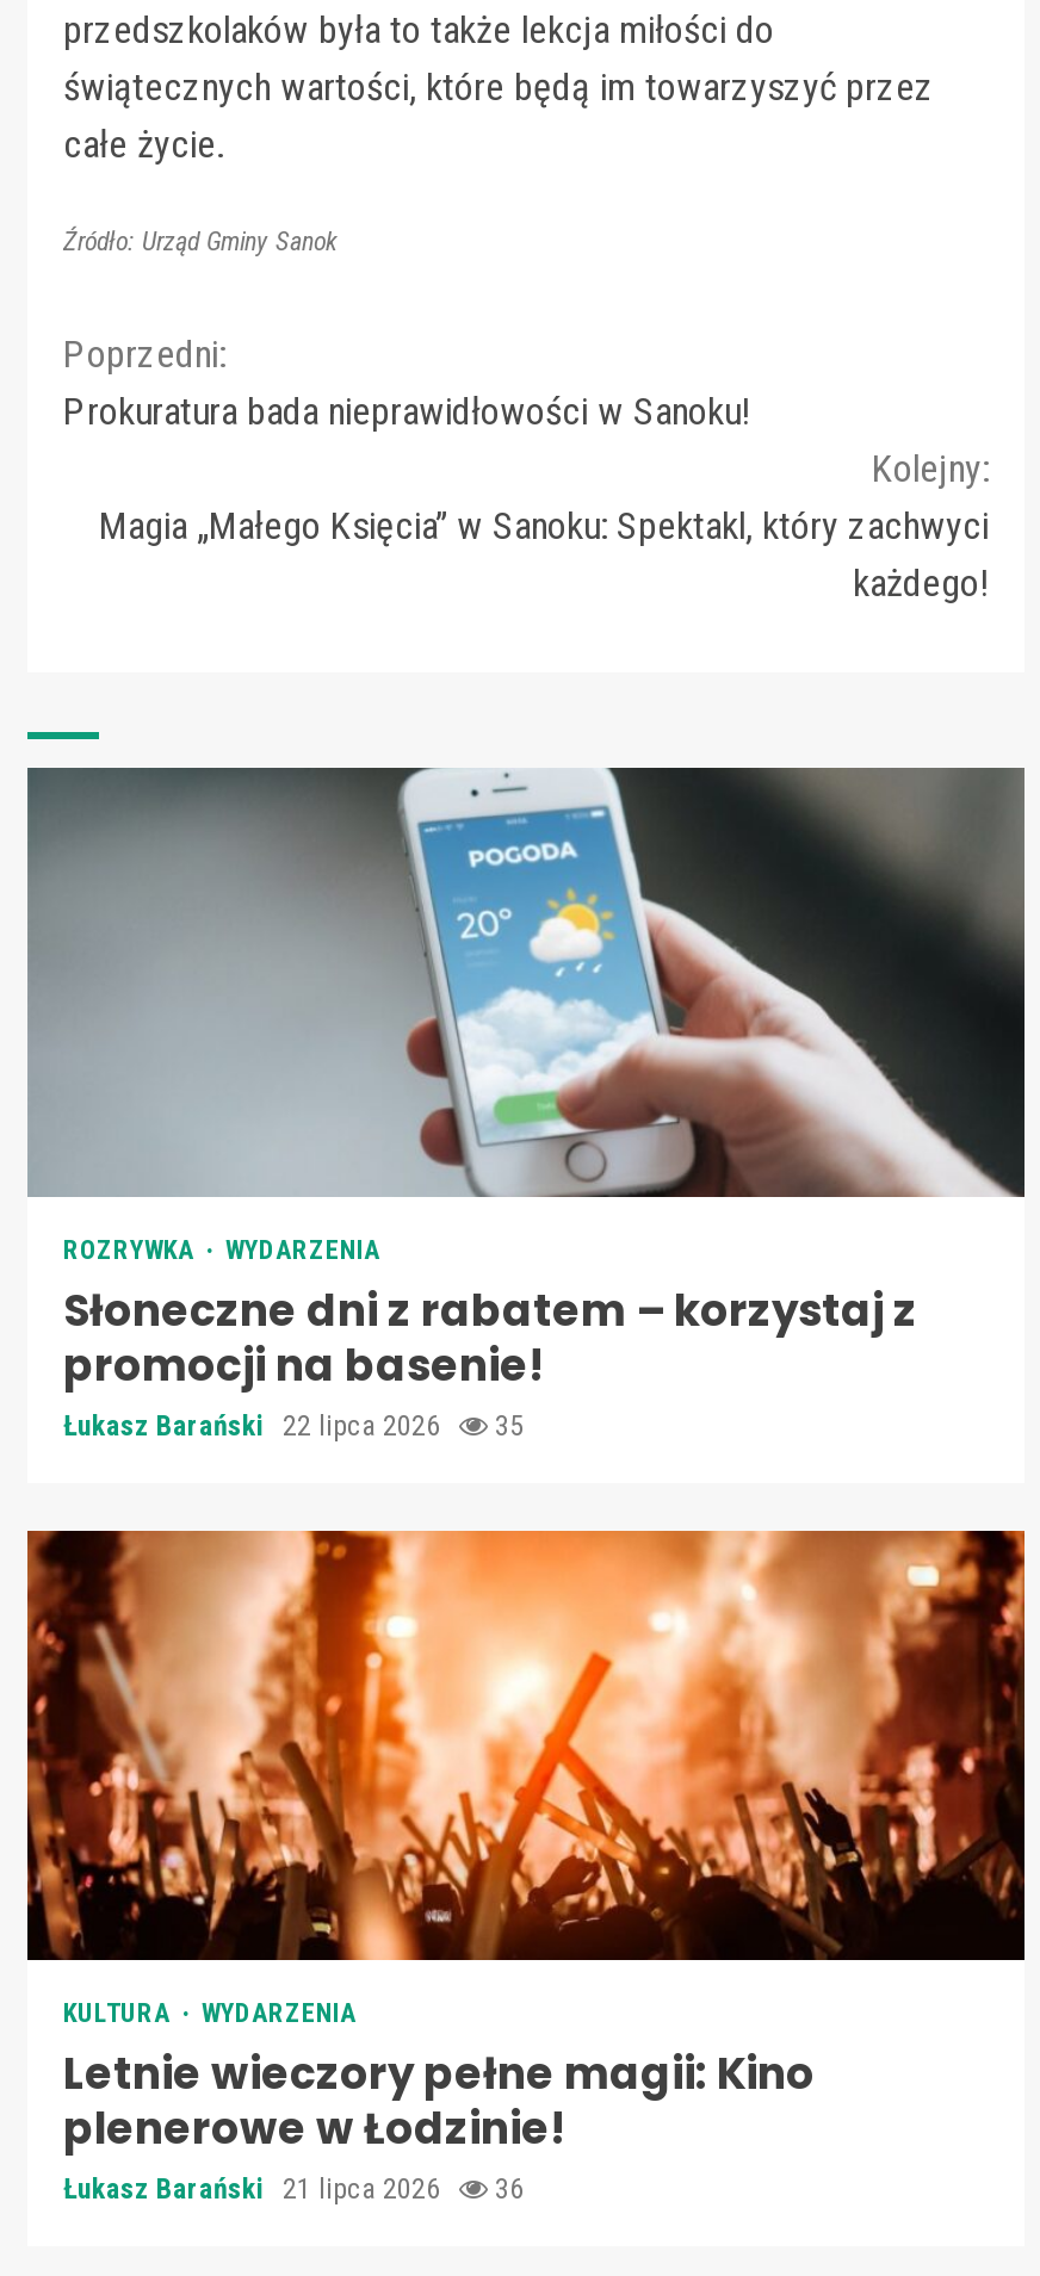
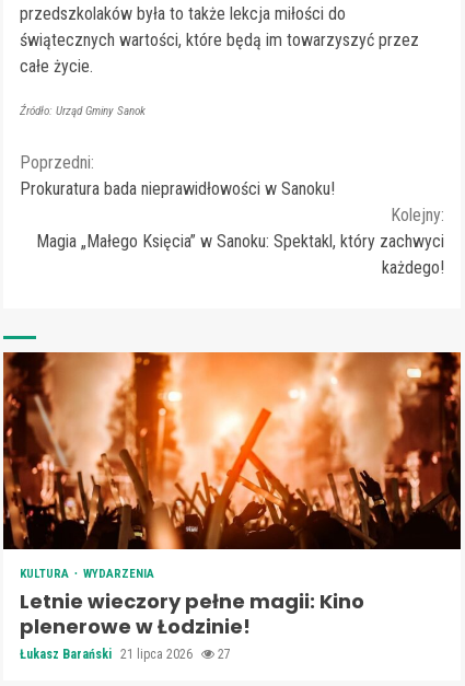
- [image]
- ROZRYWKA
- WYDARZENIA
- Słoneczne dni z rabatem – korzystaj z
- promocji na basenie!
- Łukasz Barański 22 lipca 2026
- 35

- Łukasz Barański 21 lipca 2026 36
+ Łukasz Barański 21 lipca 2026 27
